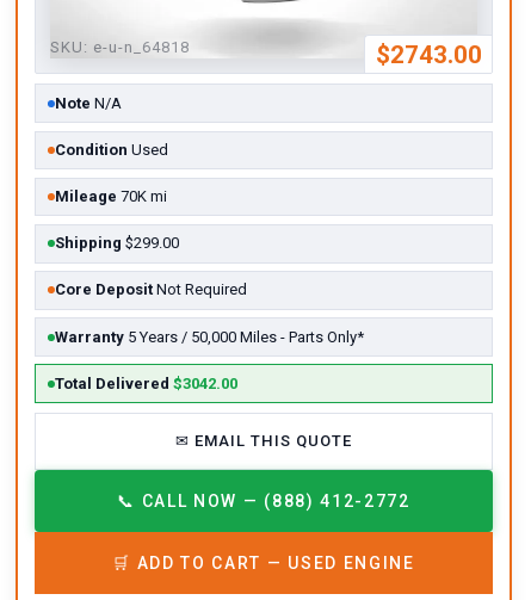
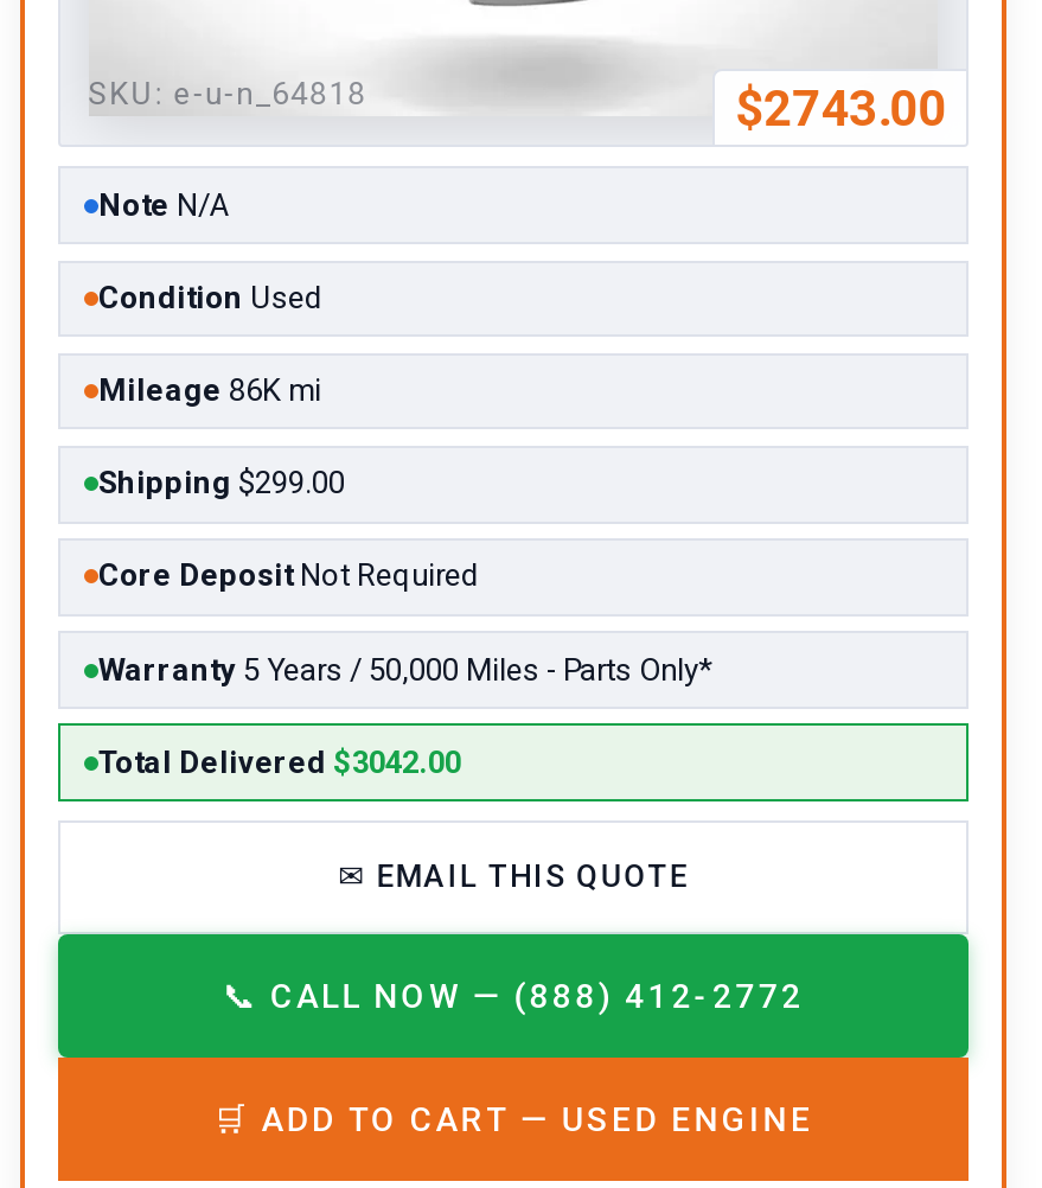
- Mileage 70K mi
+ Mileage 86K mi
